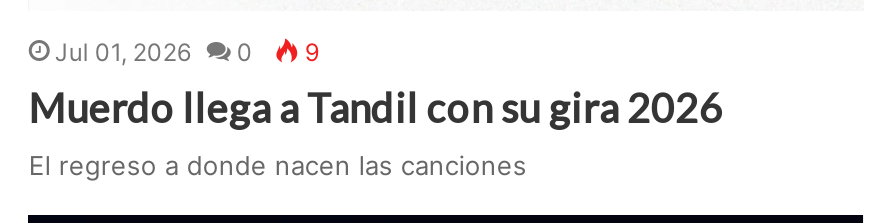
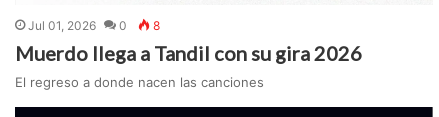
- Jul 01, 2026 0 9
+ Jul 01, 2026 0 8
